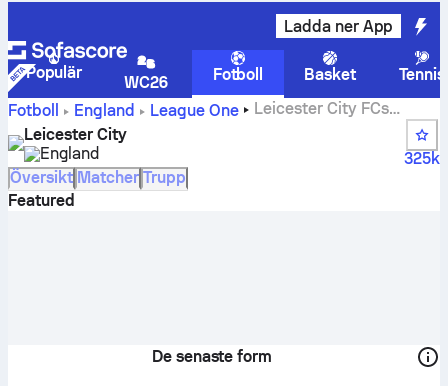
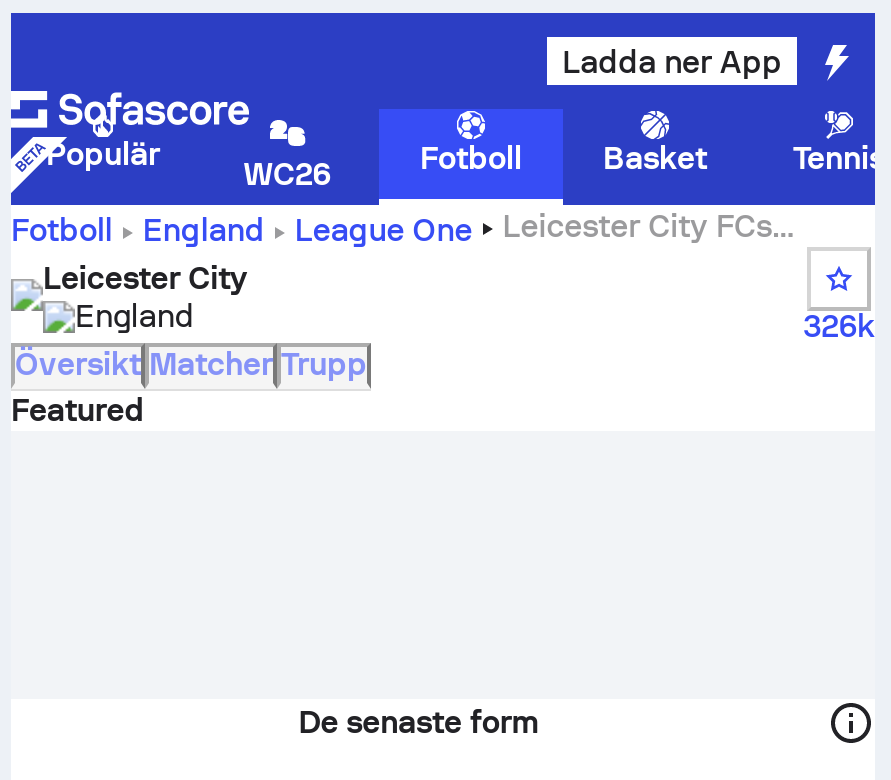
- 325k
+ 326k
